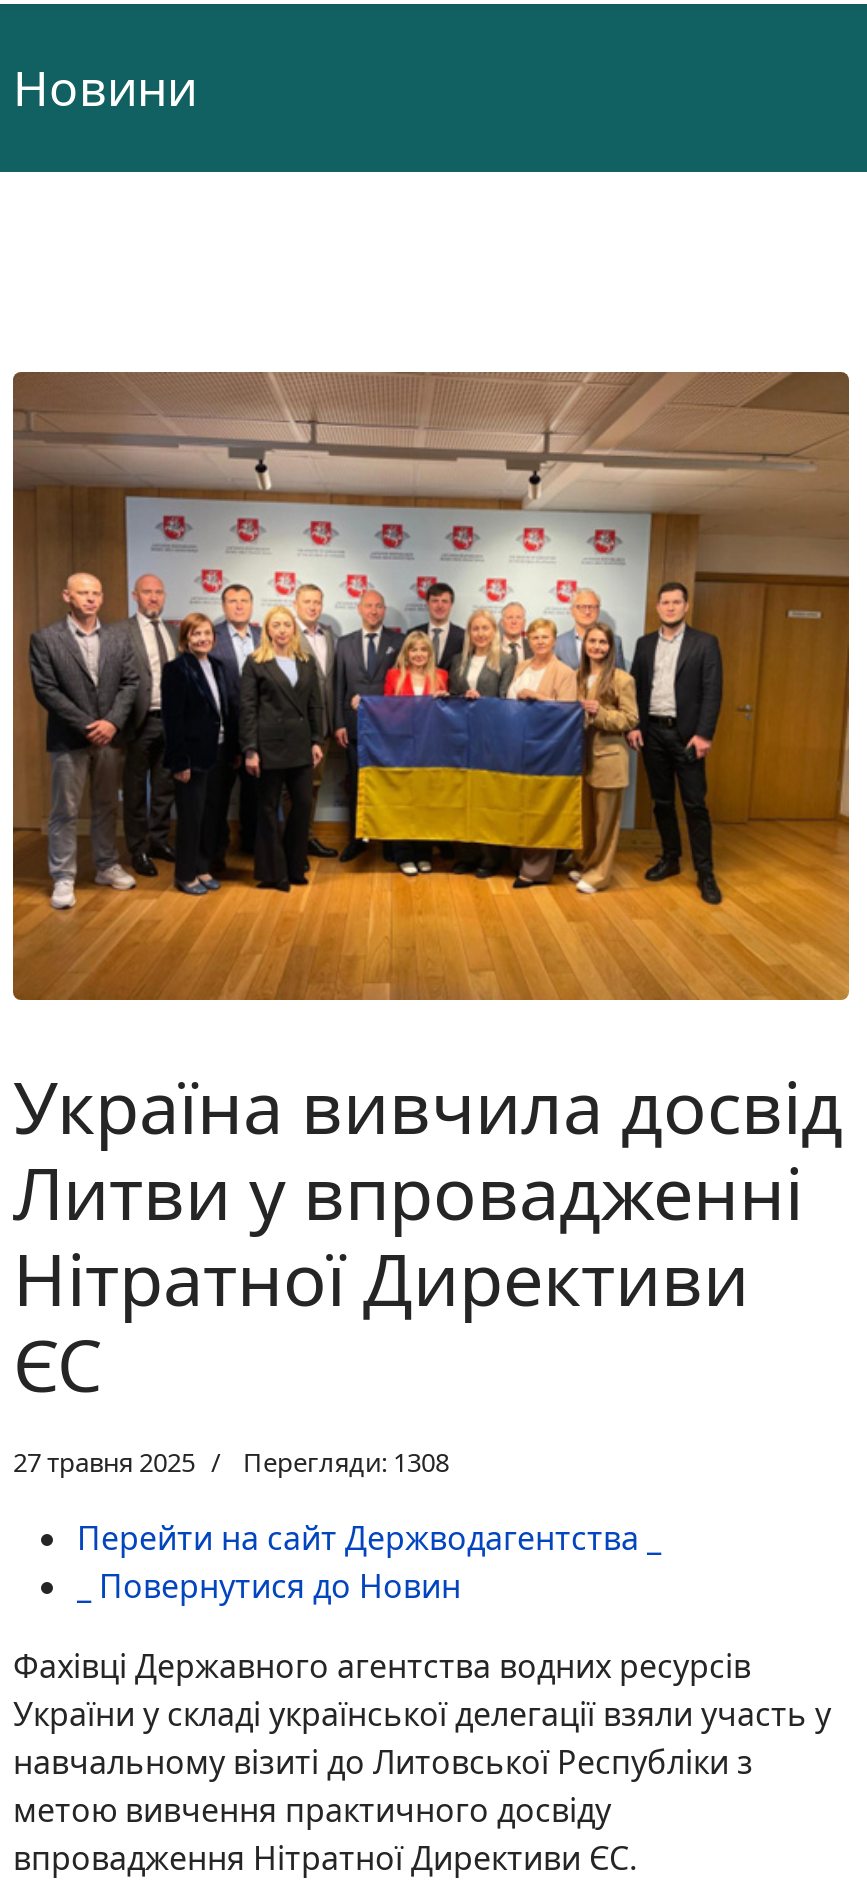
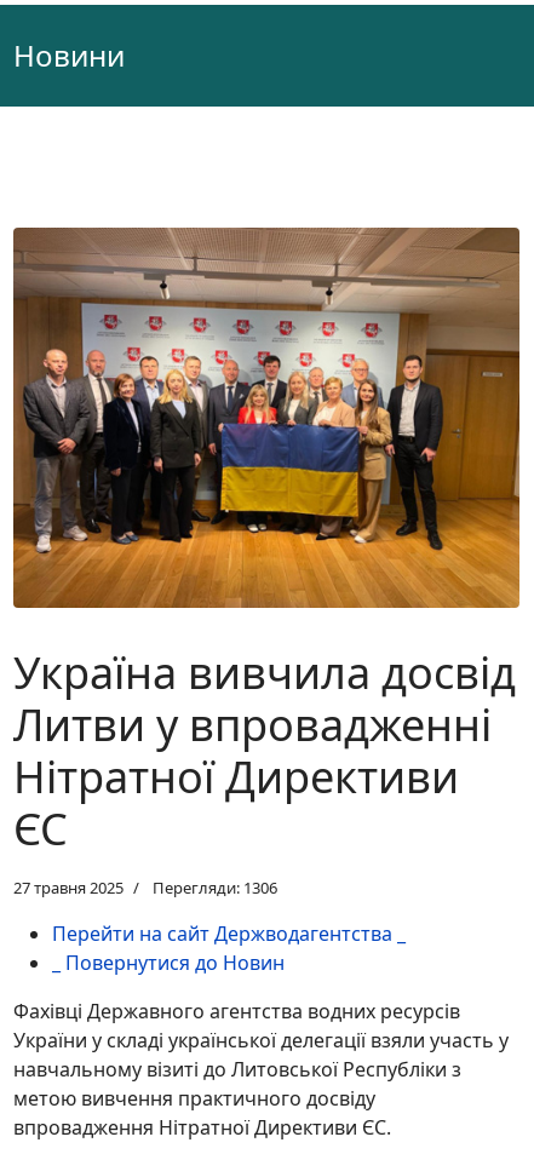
- 27 травня 2025 Перегляди: 1308
+ 27 травня 2025 Перегляди: 1306
